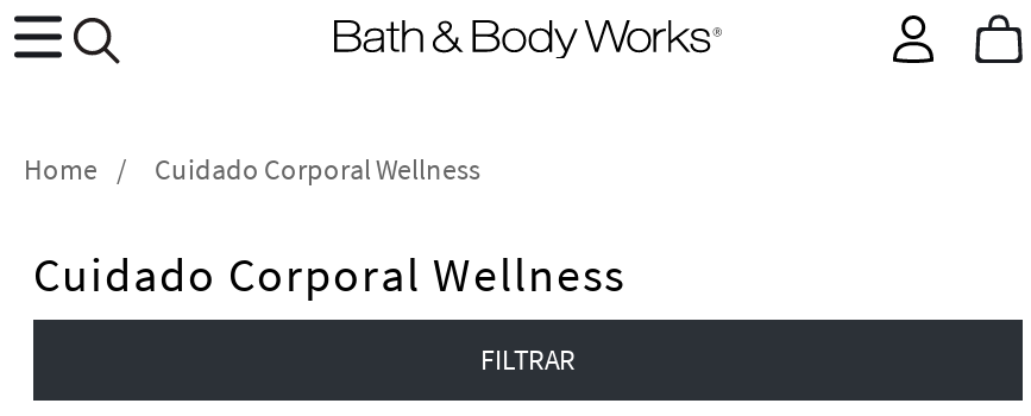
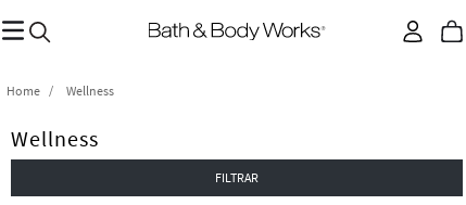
- Cuidado Corporal Wellness
+ Wellness

- Cuidado Corporal Wellness
+ Wellness
